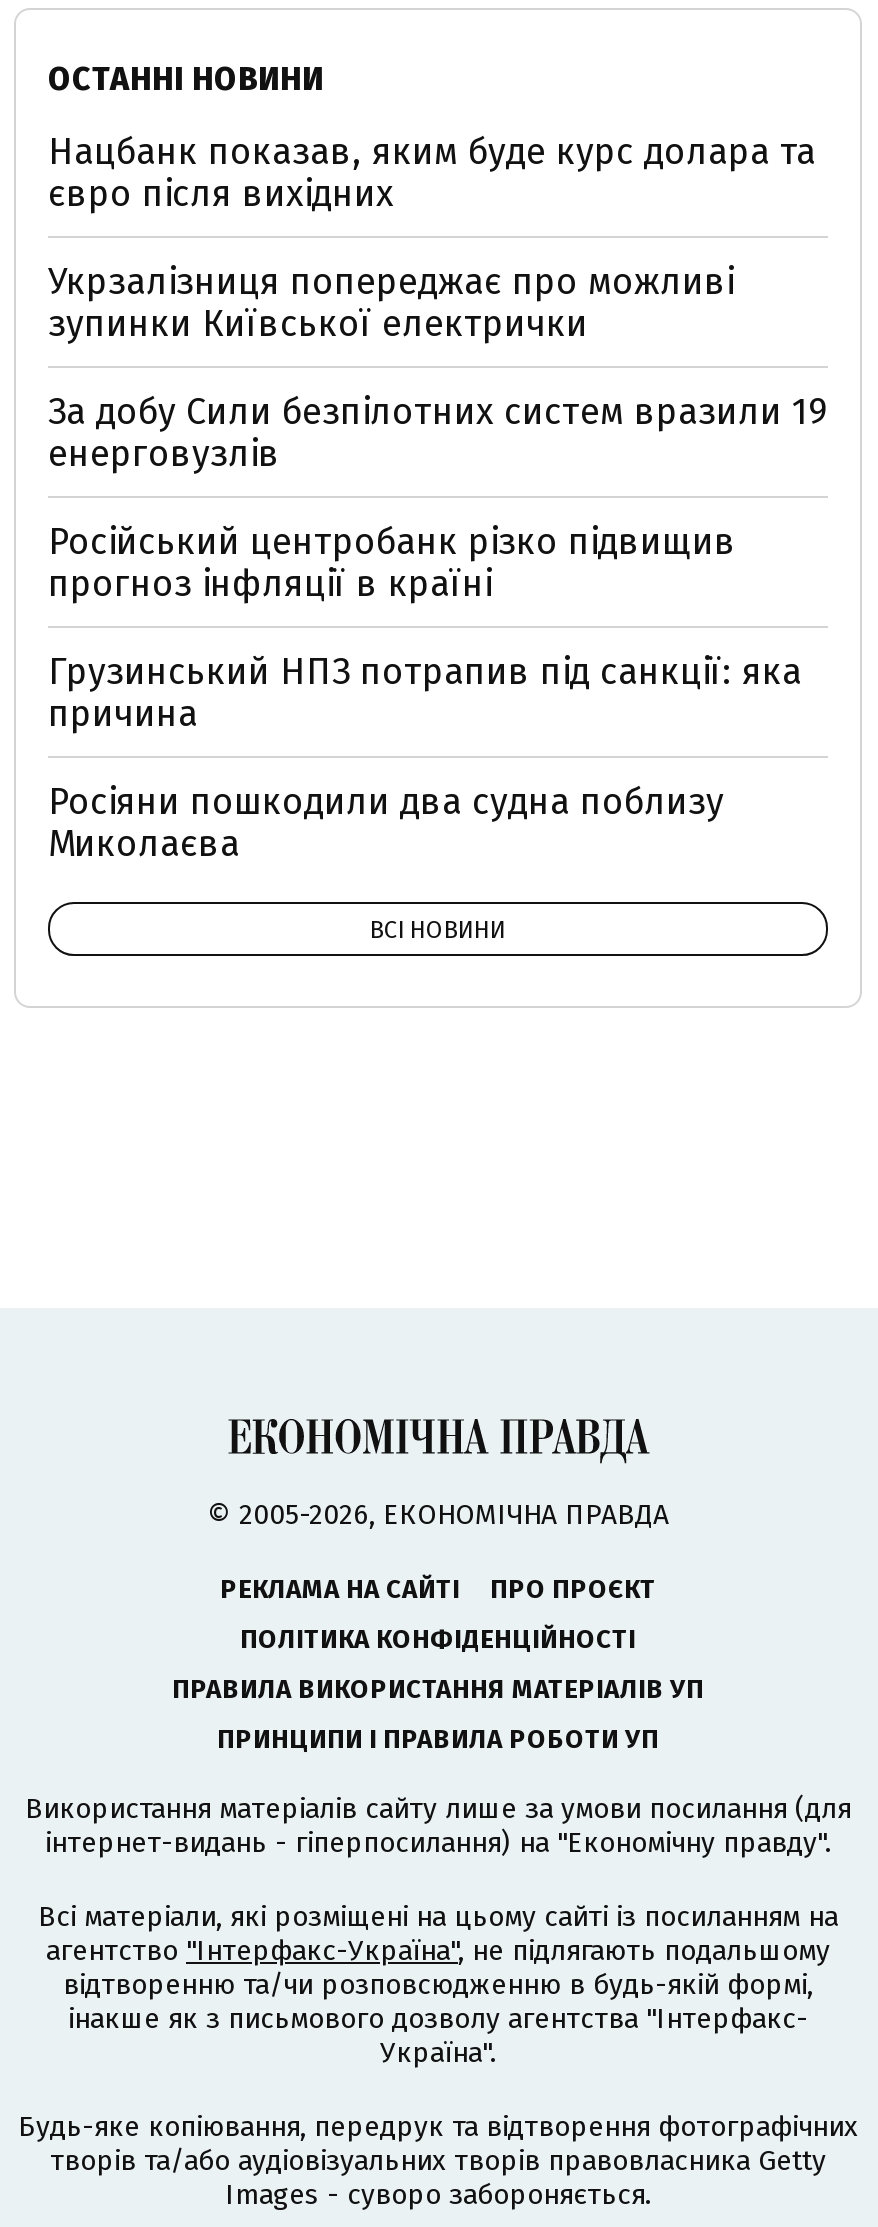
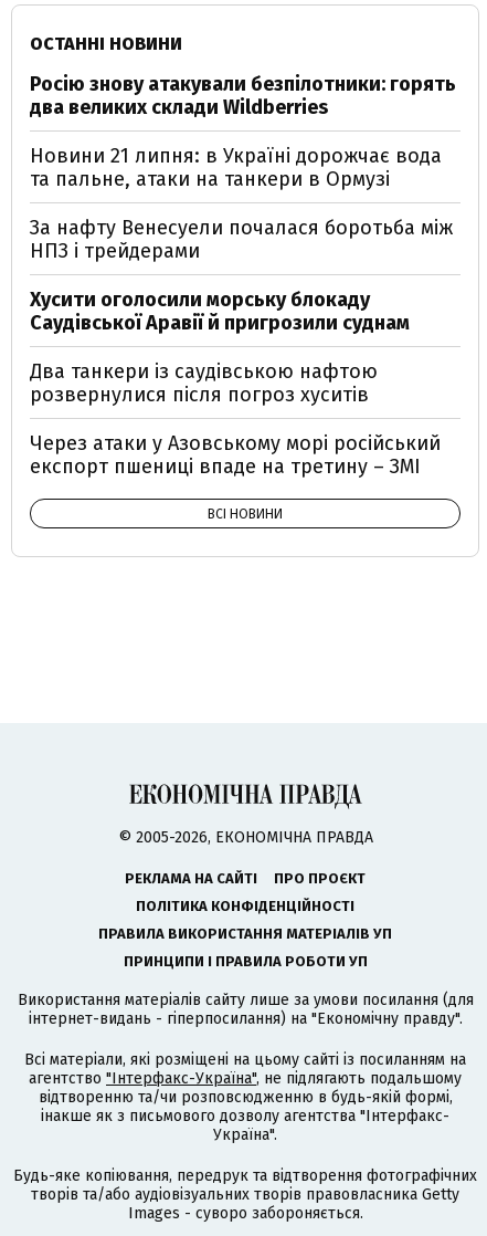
- Нацбанк показав, яким буде курс долара та
- євро після вихідних
+ Росію знову атакували безпілотники: горять
+ два великих склади Wildberries

- Укрзалізниця попереджає про можливі
- зупинки Київської електрички
+ Новини 21 липня: в Україні дорожчає вода
+ та пальне, атаки на танкери в Ормузі

- За добу Сили безпілотних систем вразили 19
- енерговузлів
+ За нафту Венесуели почалася боротьба між
+ НПЗ і трейдерами

- Російський центробанк різко підвищив
- прогноз інфляції в країні
+ Хусити оголосили морську блокаду
+ Саудівської Аравії й пригрозили суднам

- Грузинський НПЗ потрапив під санкції: яка
- причина
+ Два танкери із саудівською нафтою
+ розвернулися після погроз хуситів

- Росіяни пошкодили два судна поблизу
- Миколаєва
+ Через атаки у Азовському морі російський
+ експорт пшениці впаде на третину – ЗМІ
